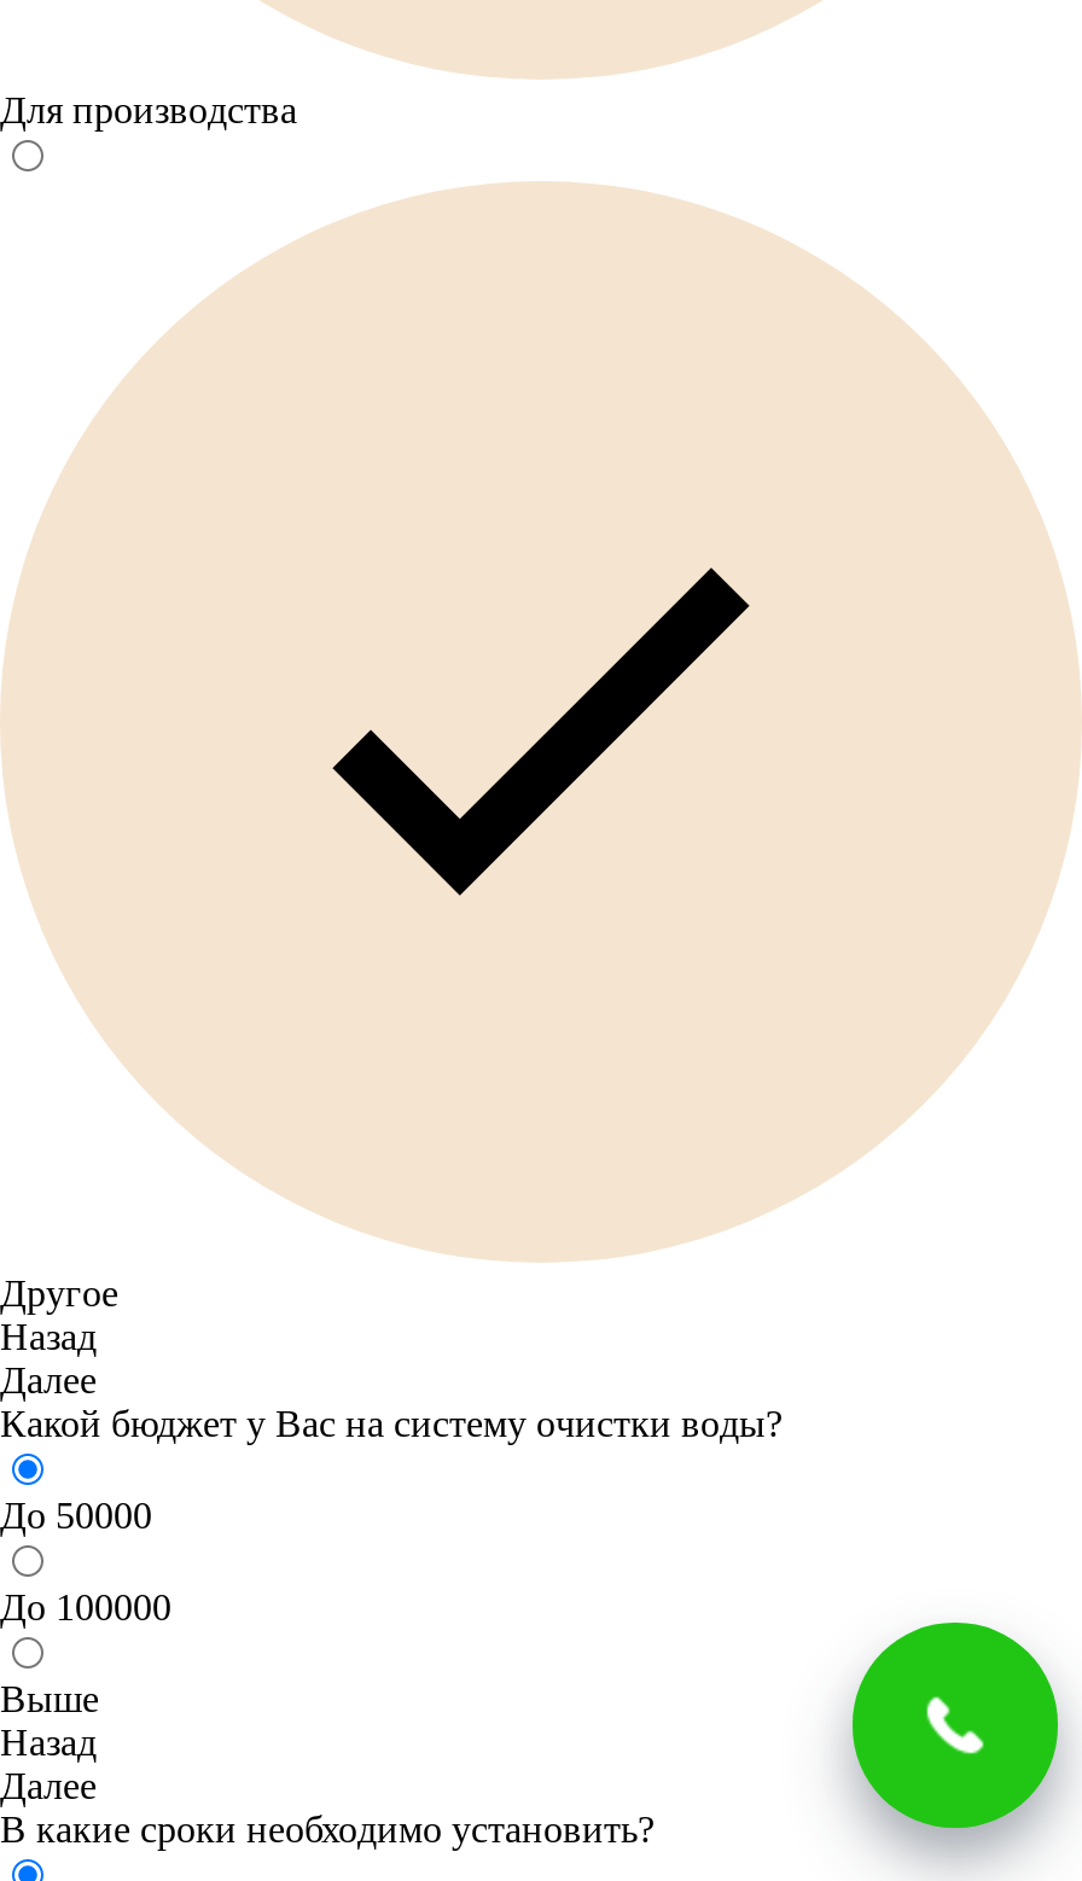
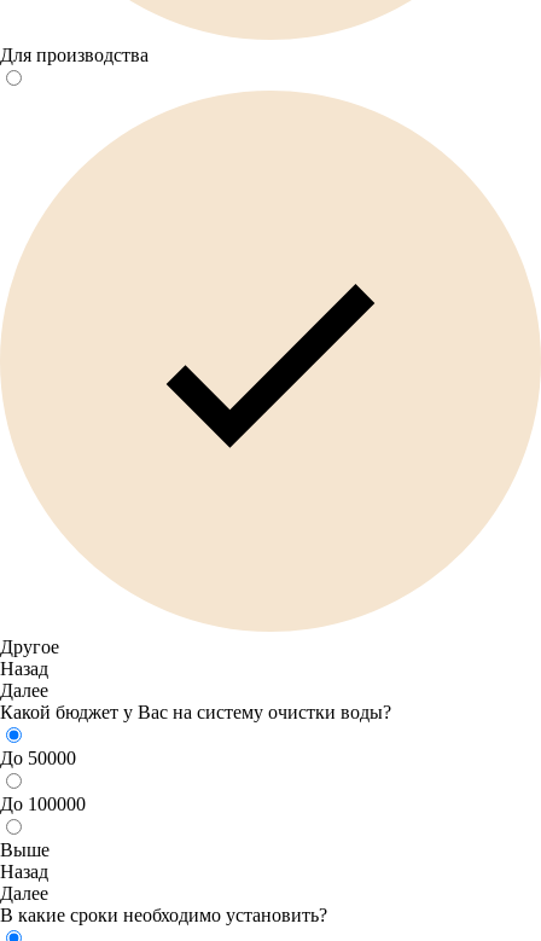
- [image]
